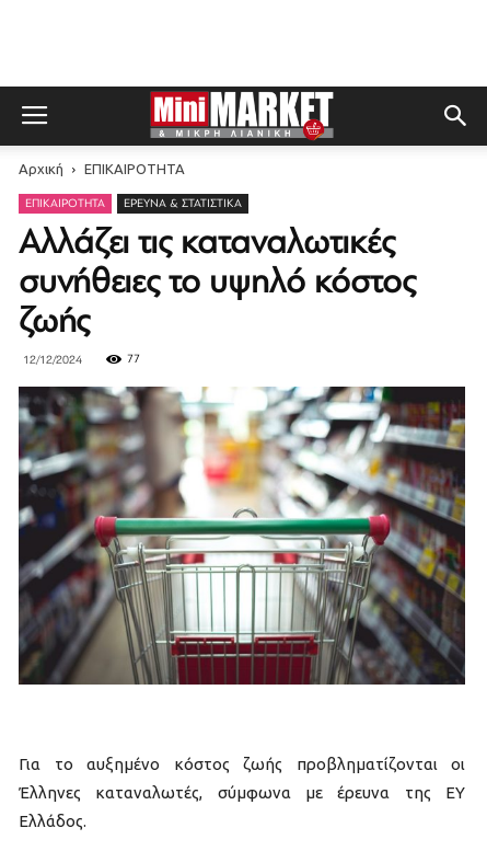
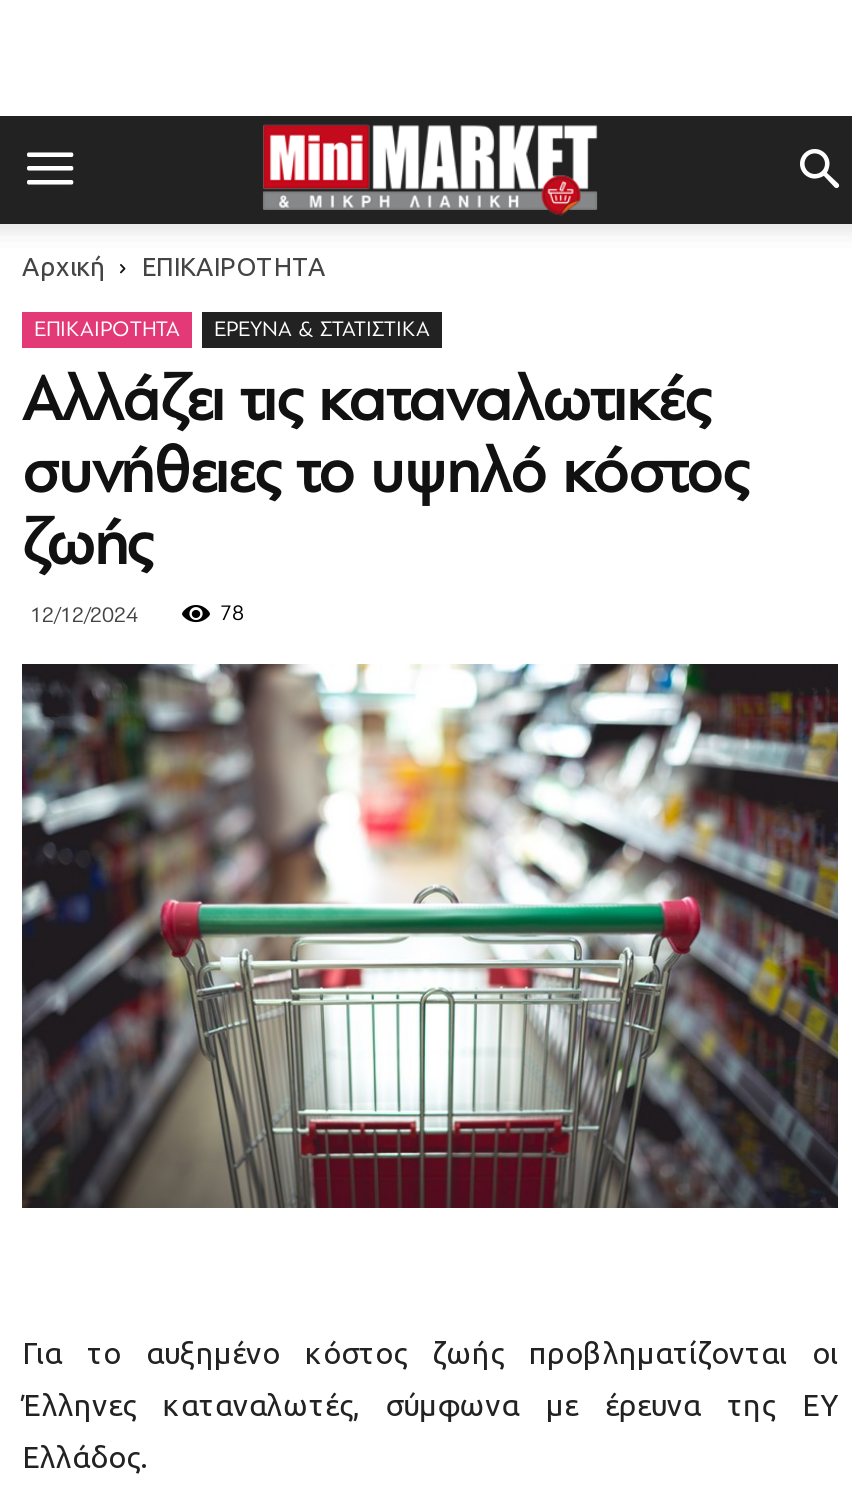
- 77
+ 78
